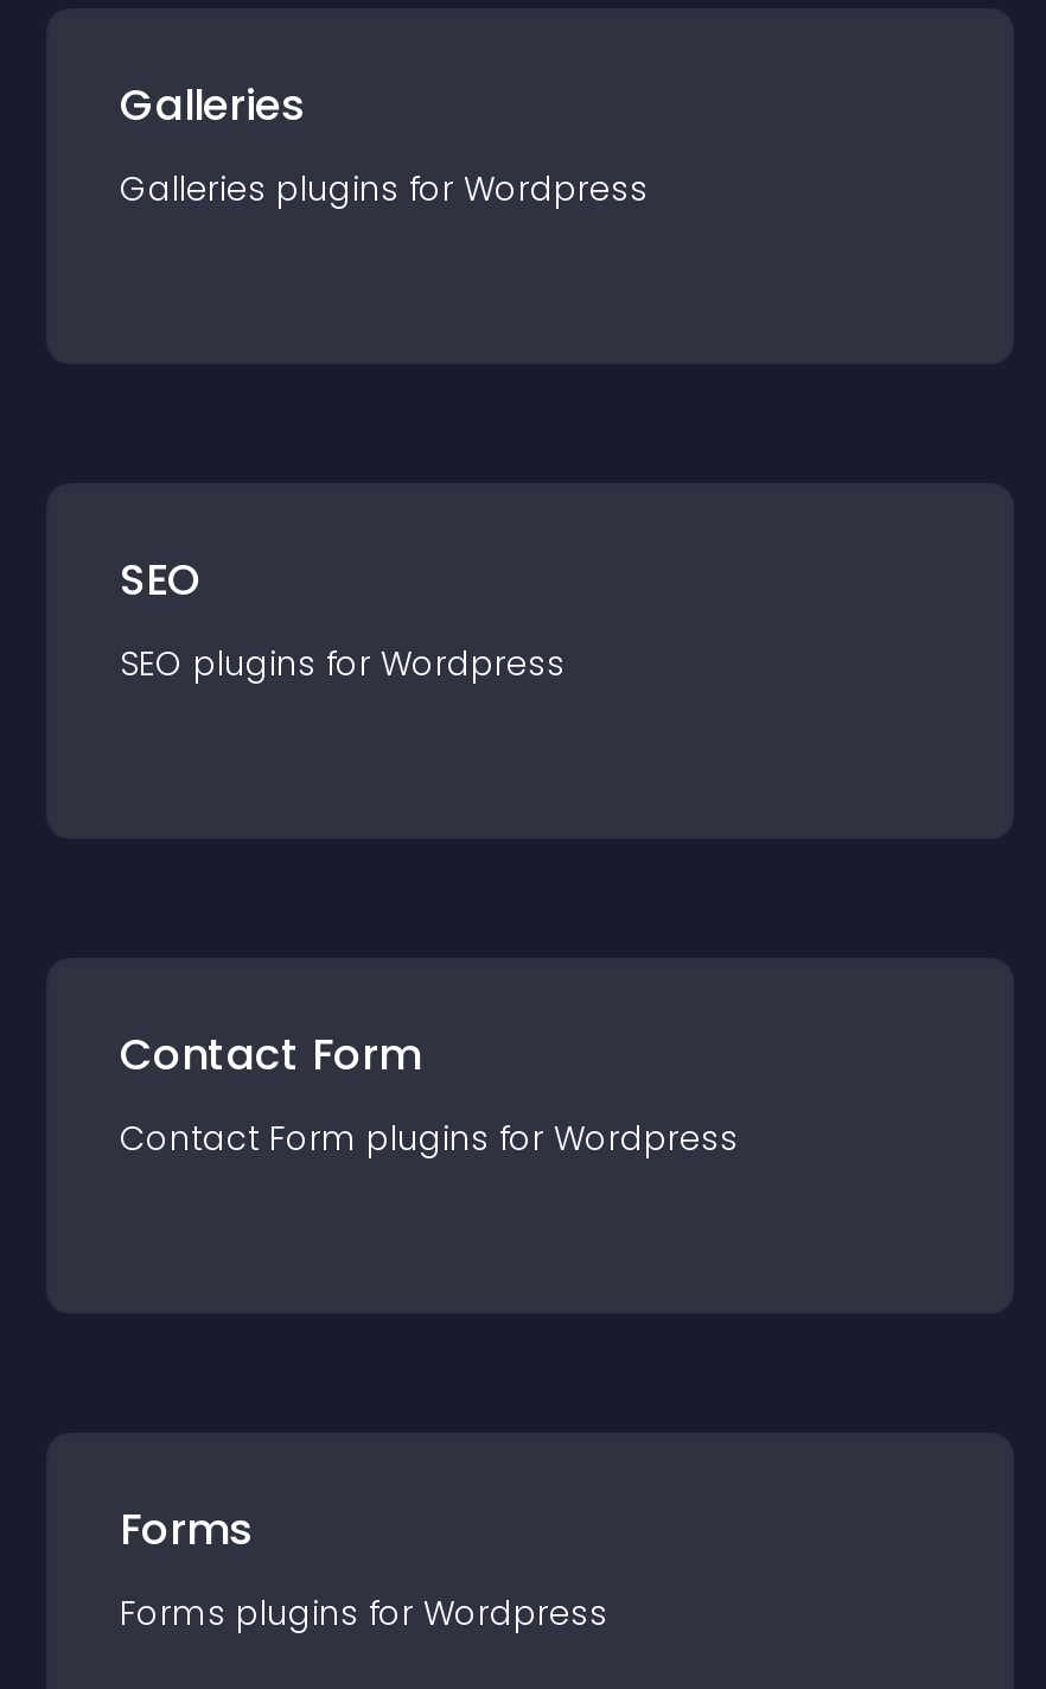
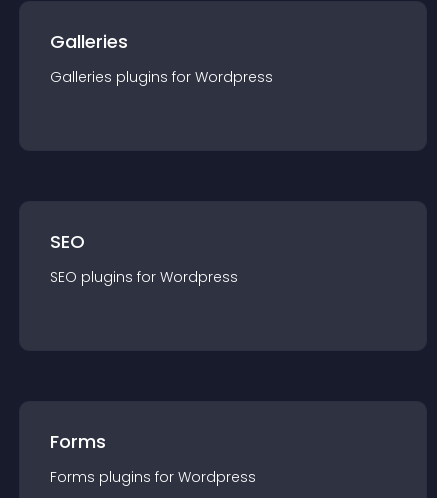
- Contact Form
- Contact Form plugins for Wordpress
